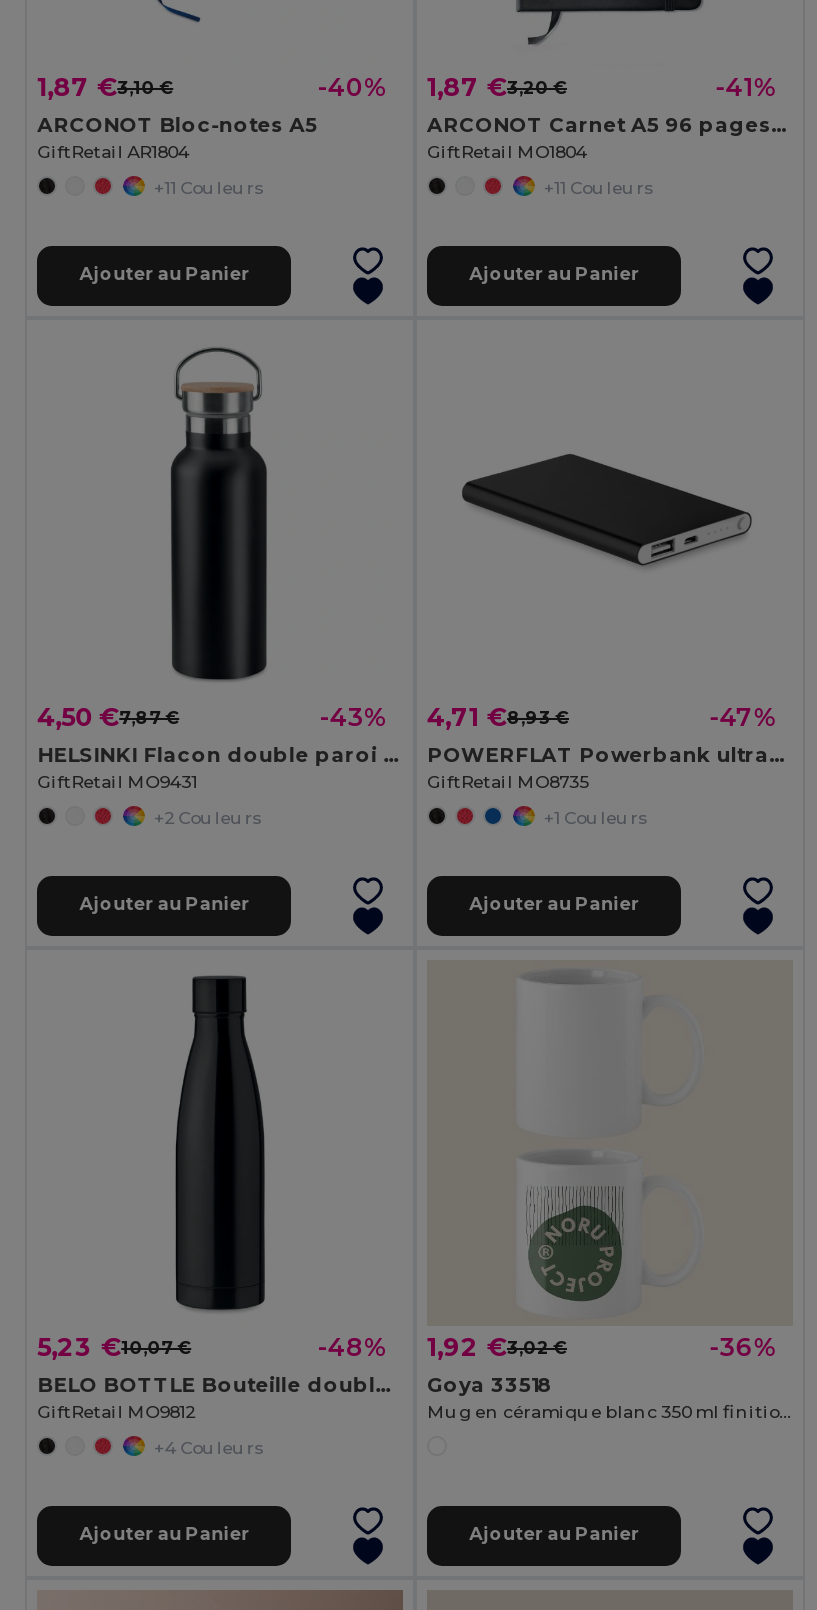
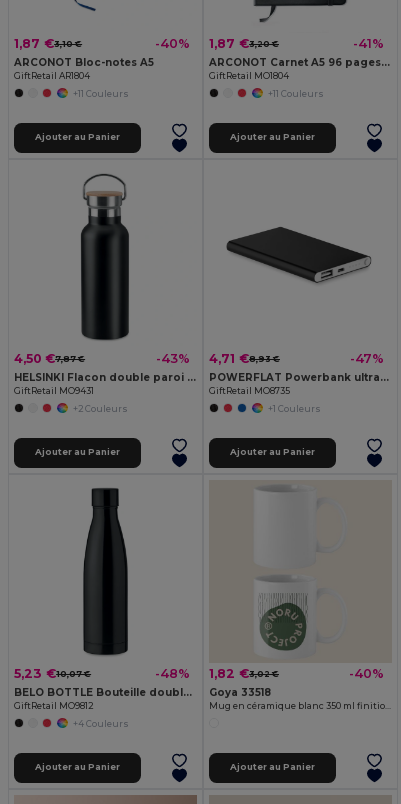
- -48% 1,92 €3,02 €
+ -48% 1,82 €3,02 €

- -36%
+ -40%
